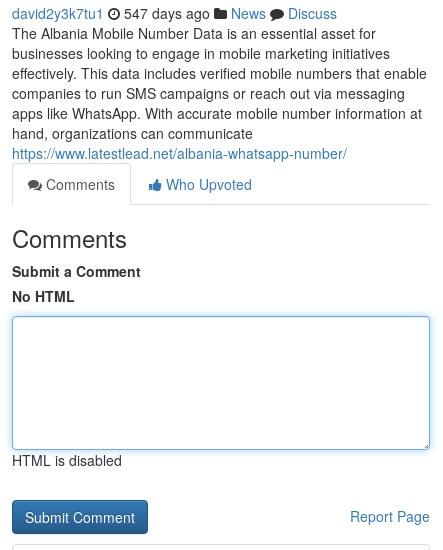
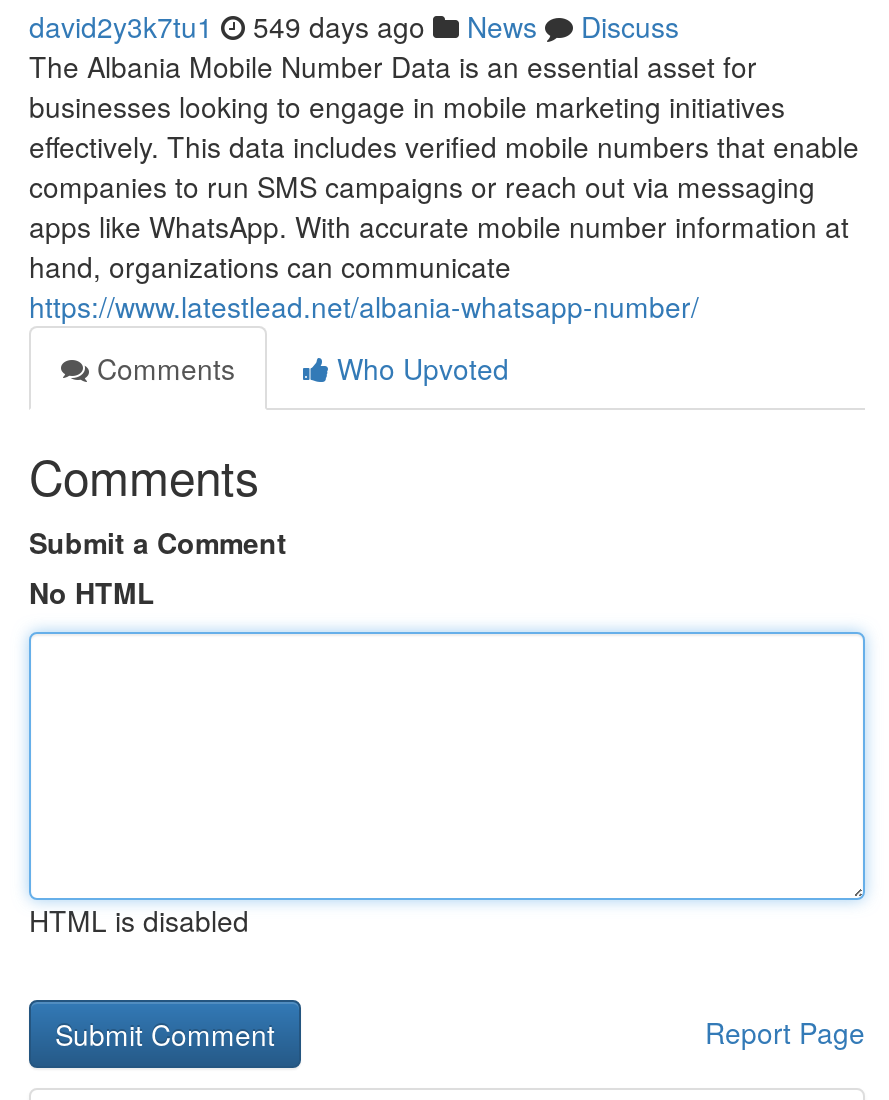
- david2y3k7tu1 547 days ago News Discuss
+ david2y3k7tu1 549 days ago News Discuss
